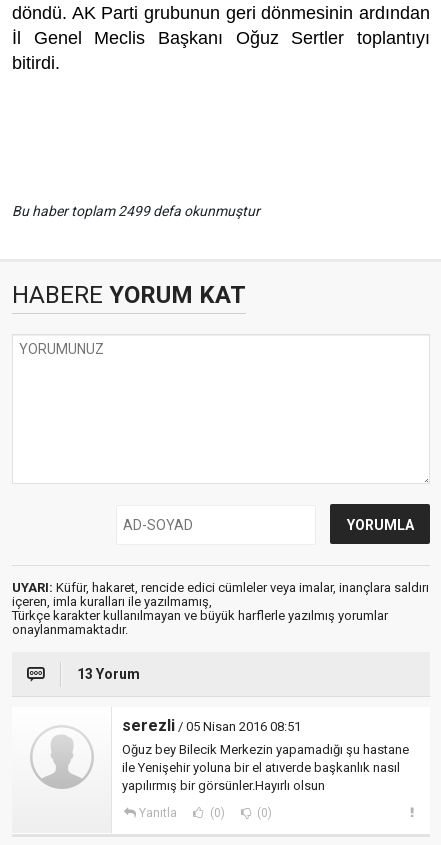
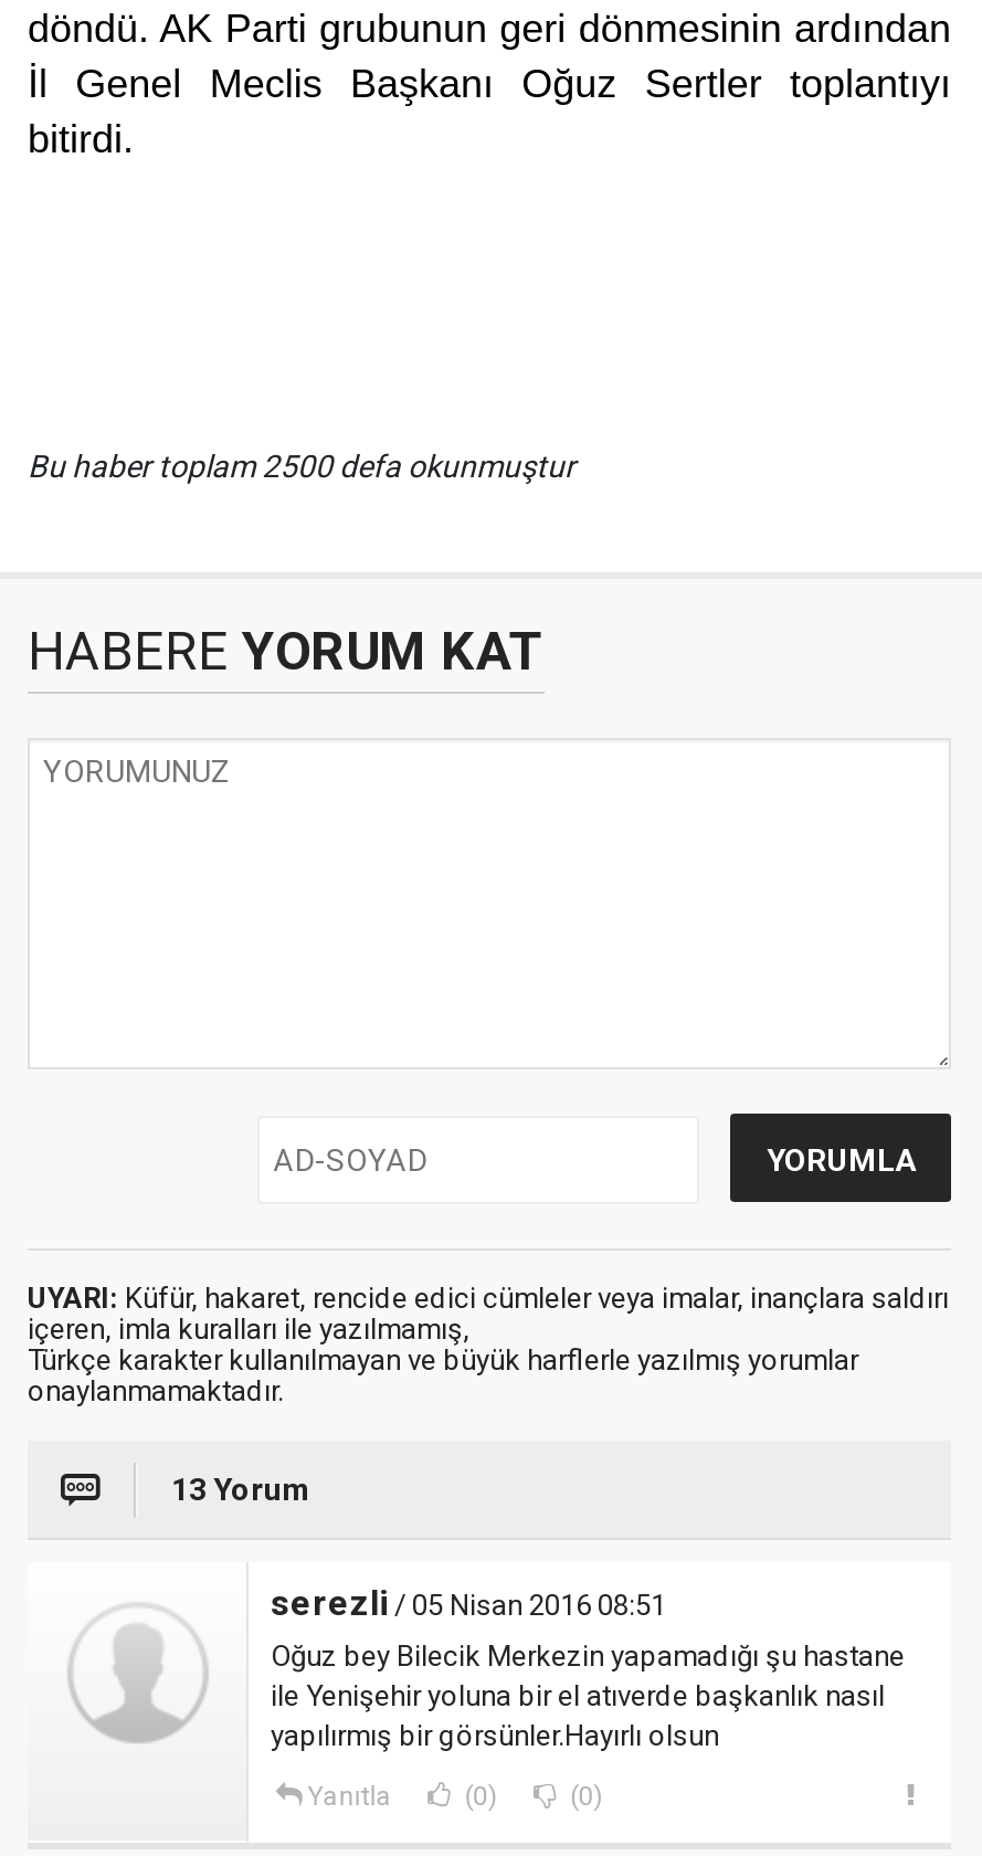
- Bu haber toplam 2499 defa okunmuştur
+ Bu haber toplam 2500 defa okunmuştur
